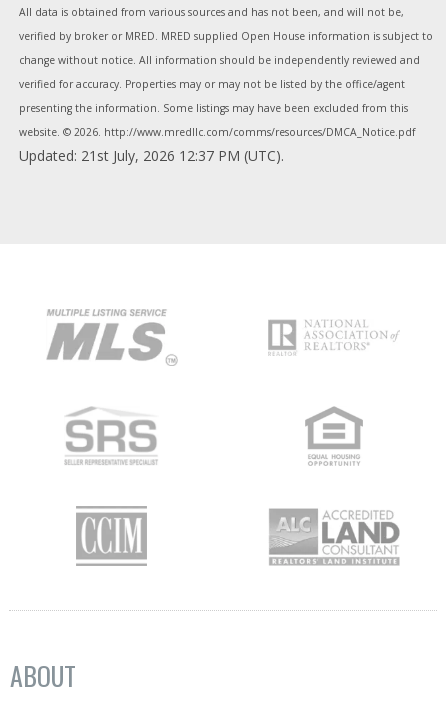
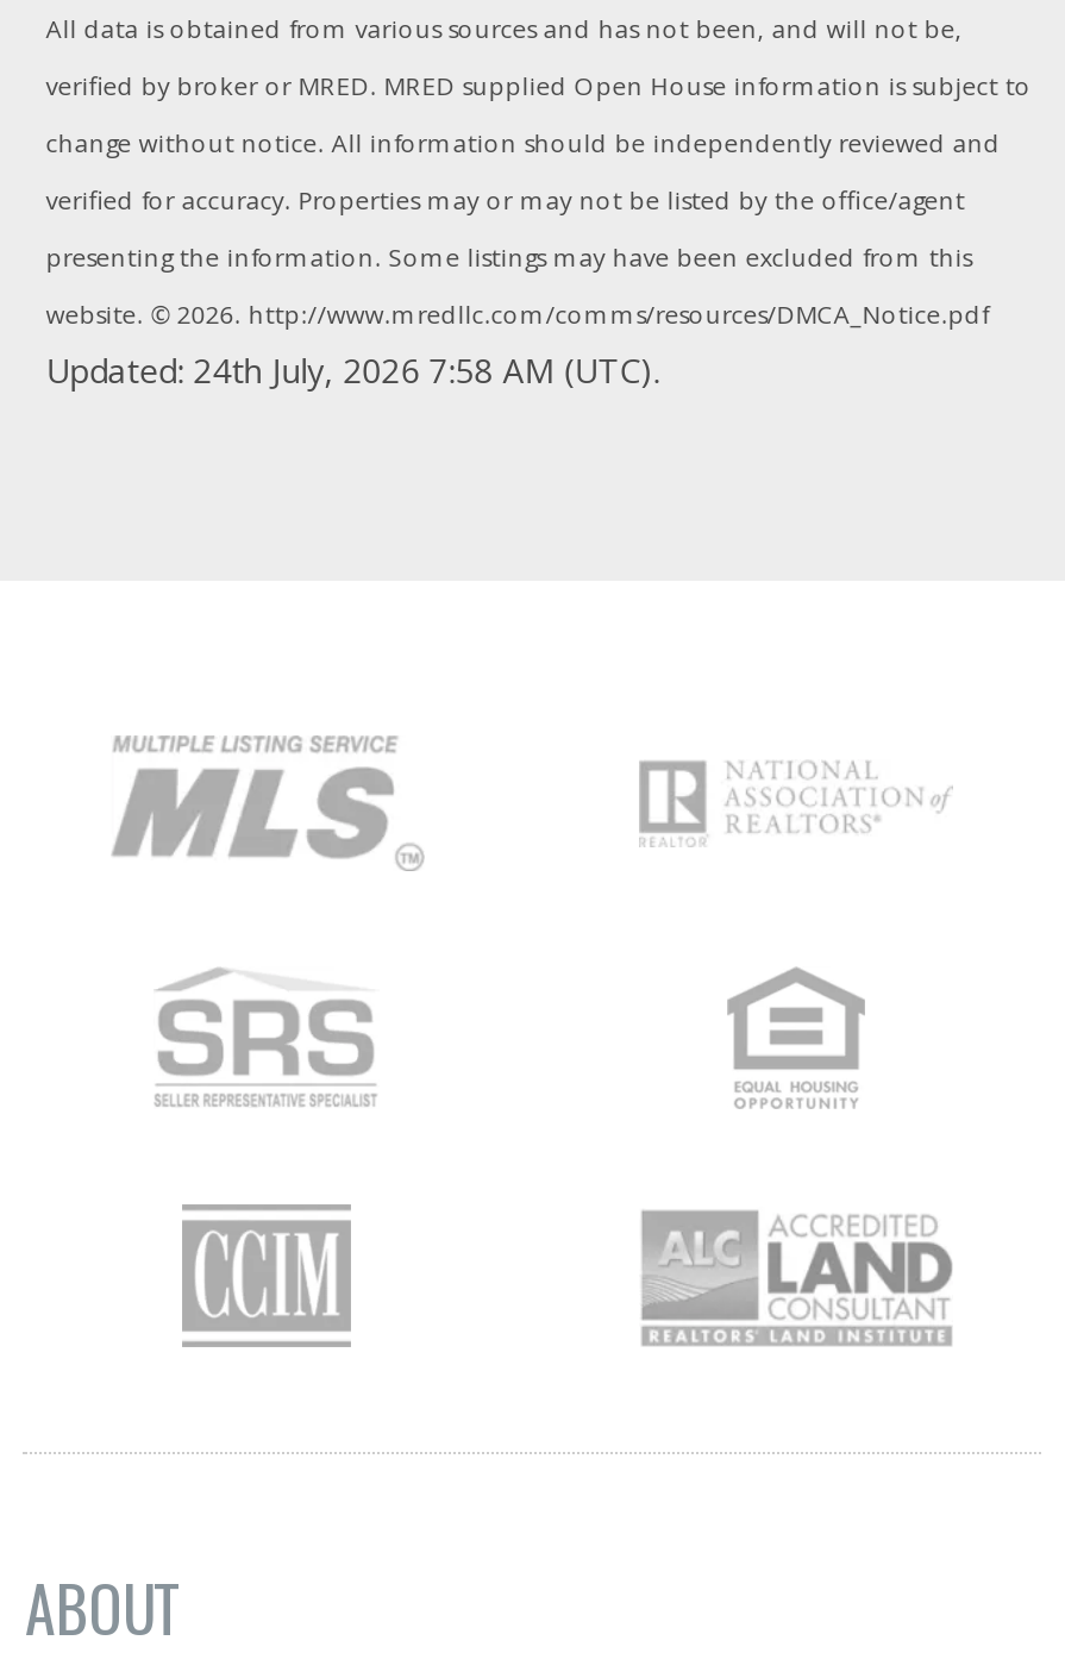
- Updated: 21st July, 2026 12:37 PM (UTC).
+ Updated: 24th July, 2026 7:58 AM (UTC).
